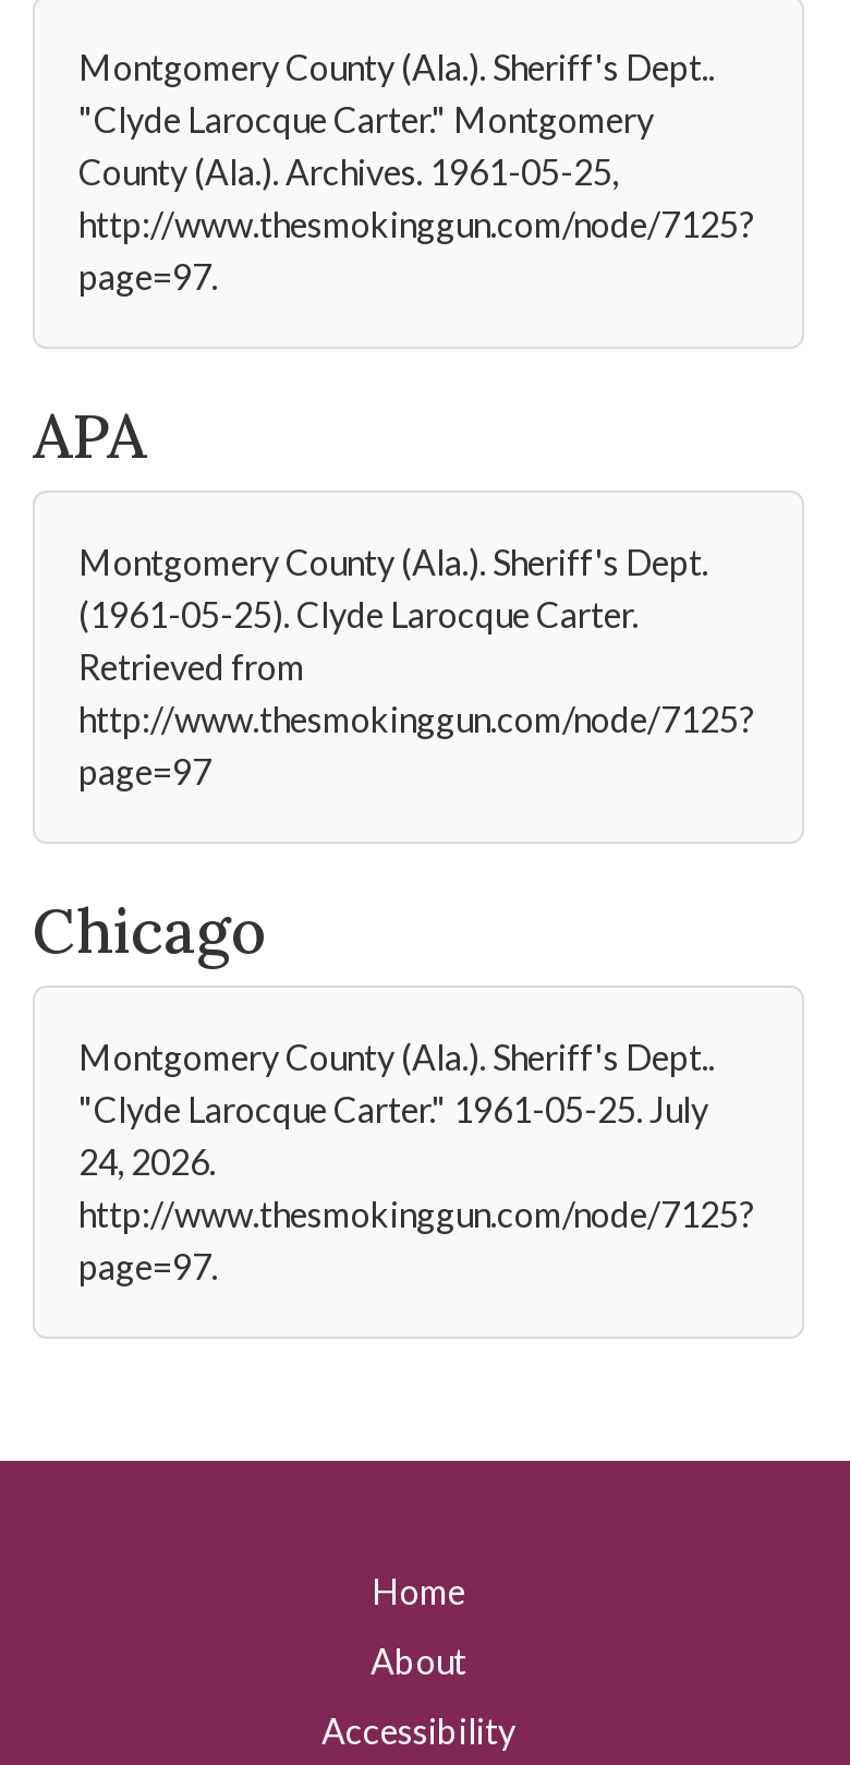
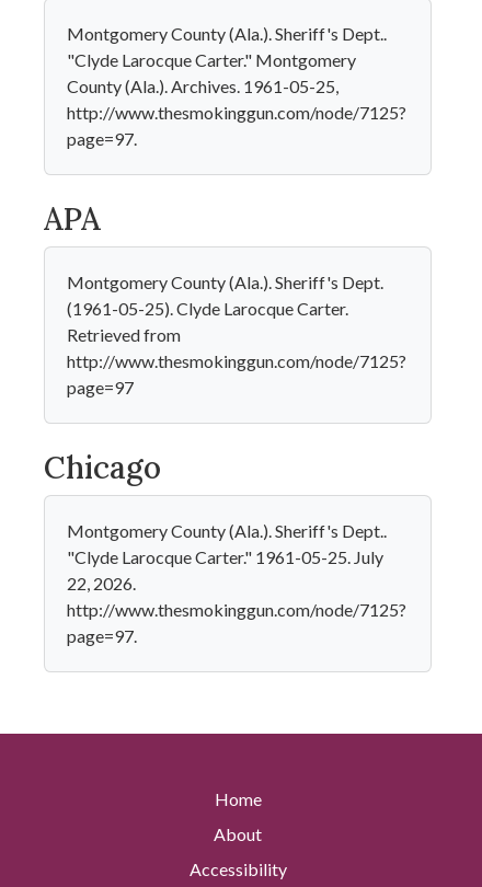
- 24, 2026.
+ 22, 2026.
